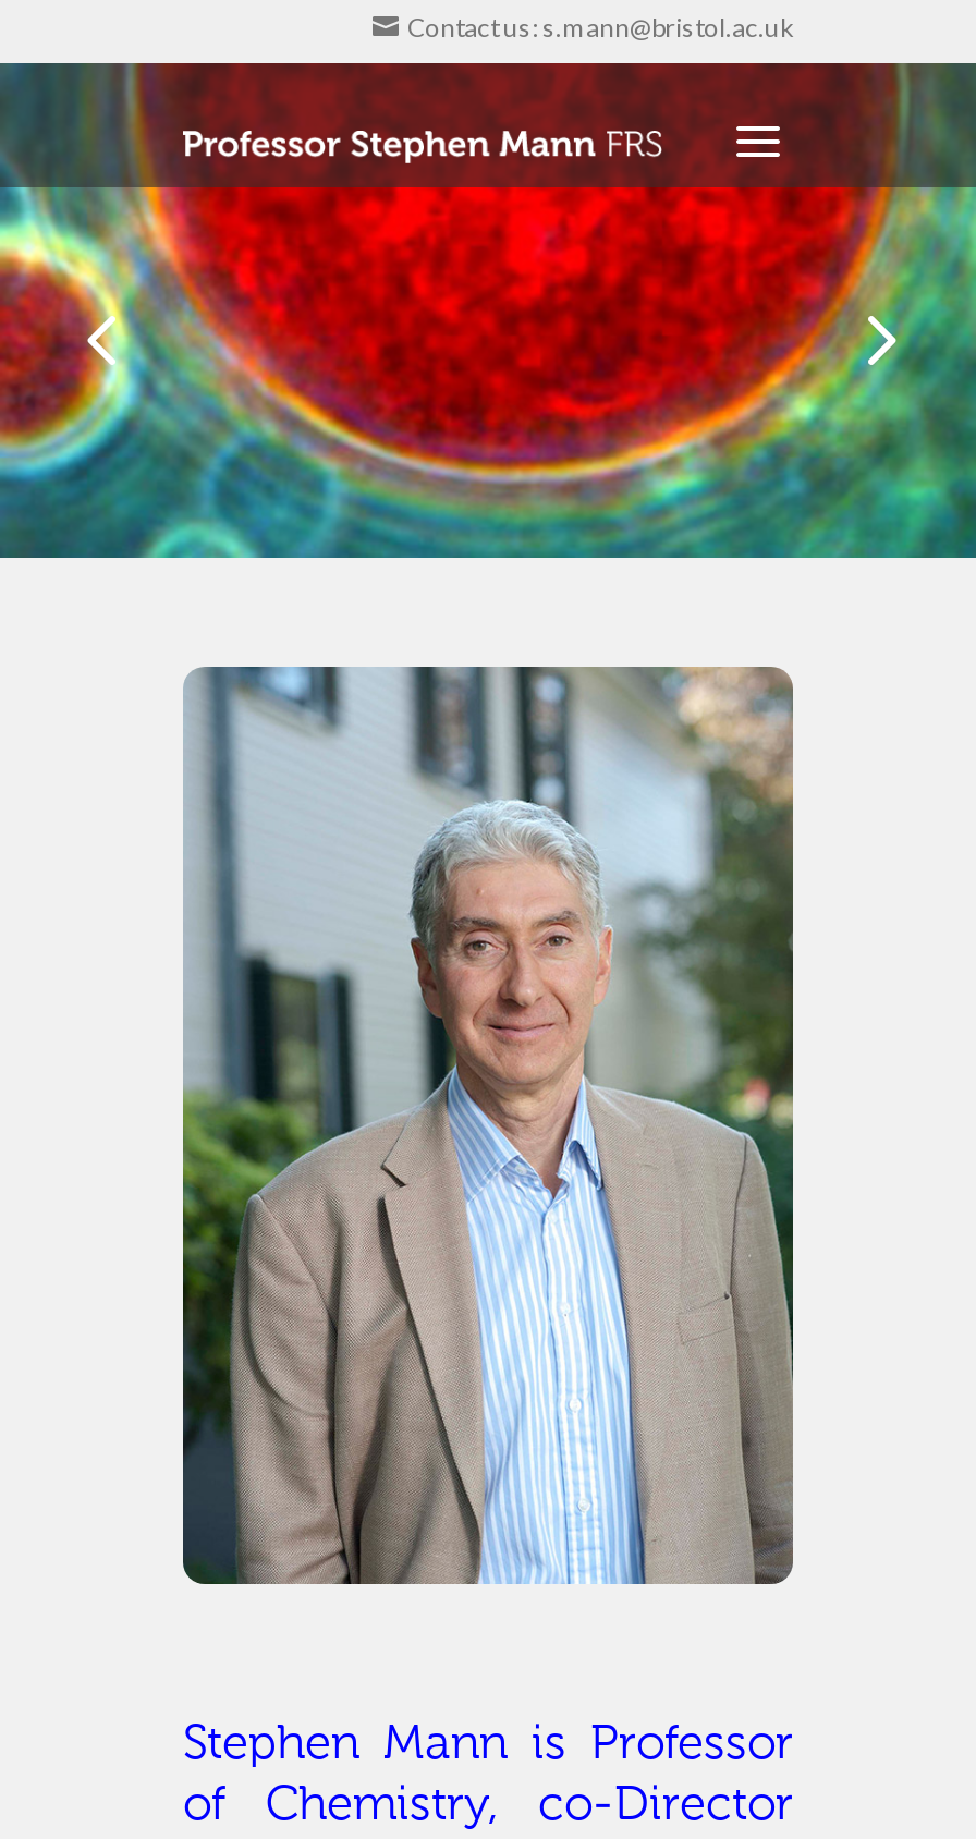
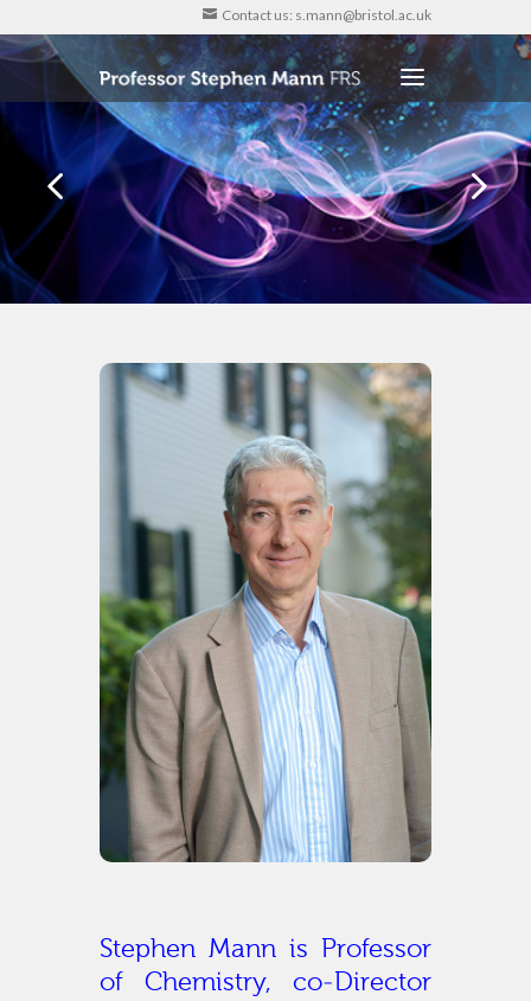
- [image]
+ [image]
